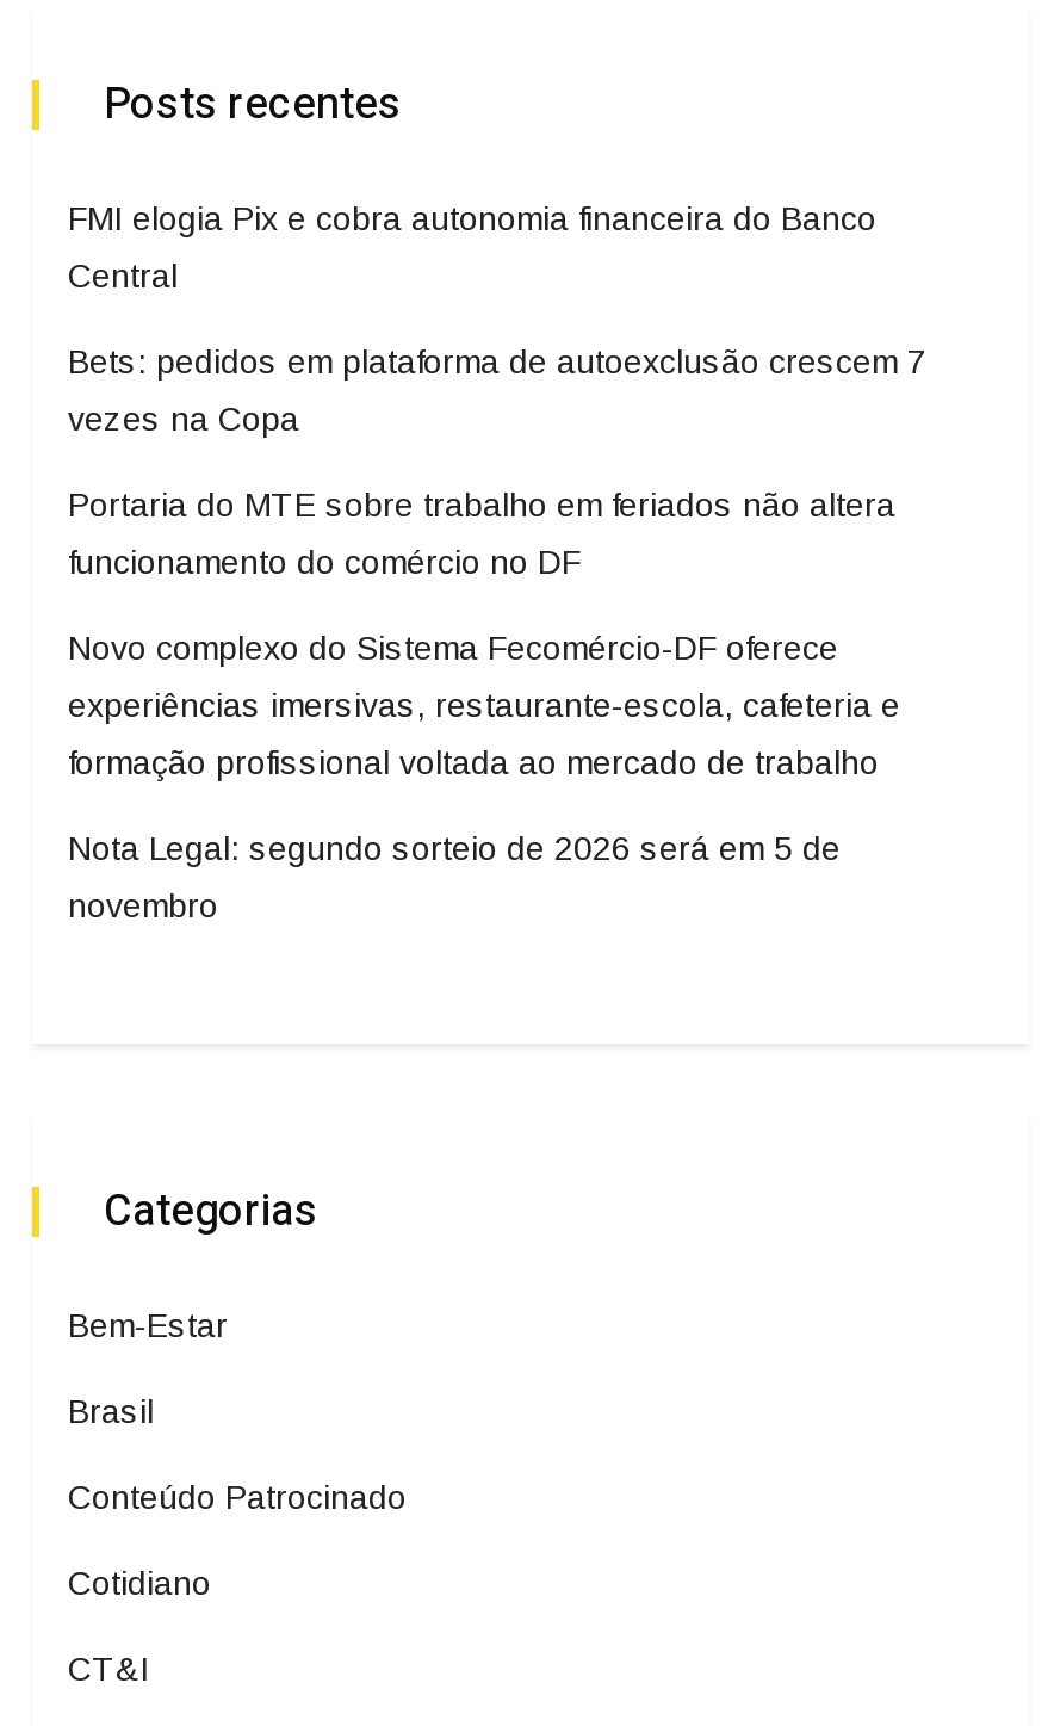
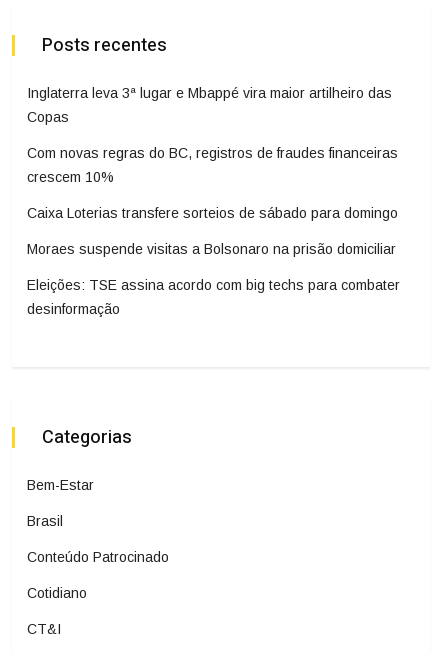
- FMI elogia Pix e cobra autonomia financeira do Banco
- Central
- Bets: pedidos em plataforma de autoexclusão crescem 7
- vezes na Copa
- Portaria do MTE sobre trabalho em feriados não altera
- funcionamento do comércio no DF
- Novo complexo do Sistema Fecomércio-DF oferece
- experiências imersivas, restaurante-escola, cafeteria e
- formação profissional voltada ao mercado de trabalho
- Nota Legal: segundo sorteio de 2026 será em 5 de
- novembro
+ Inglaterra leva 3ª lugar e Mbappé vira maior artilheiro das
+ Copas
+ Com novas regras do BC, registros de fraudes financeiras
+ crescem 10%
+ Caixa Loterias transfere sorteios de sábado para domingo
+ Moraes suspende visitas a Bolsonaro na prisão domiciliar
+ Eleições: TSE assina acordo com big techs para combater
+ desinformação
